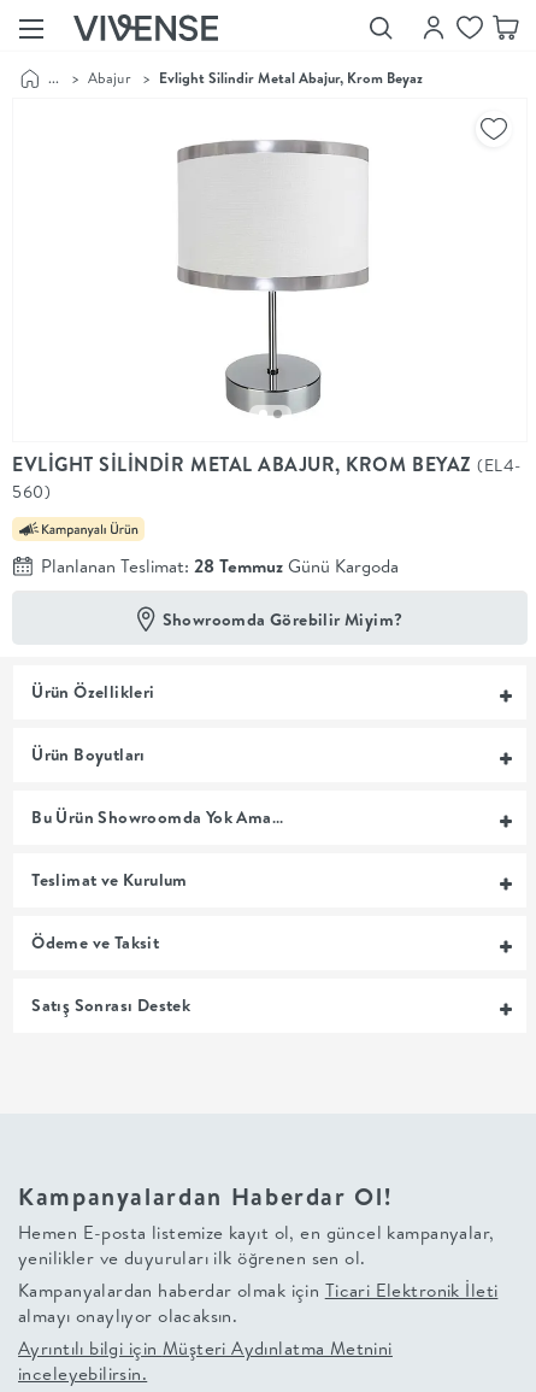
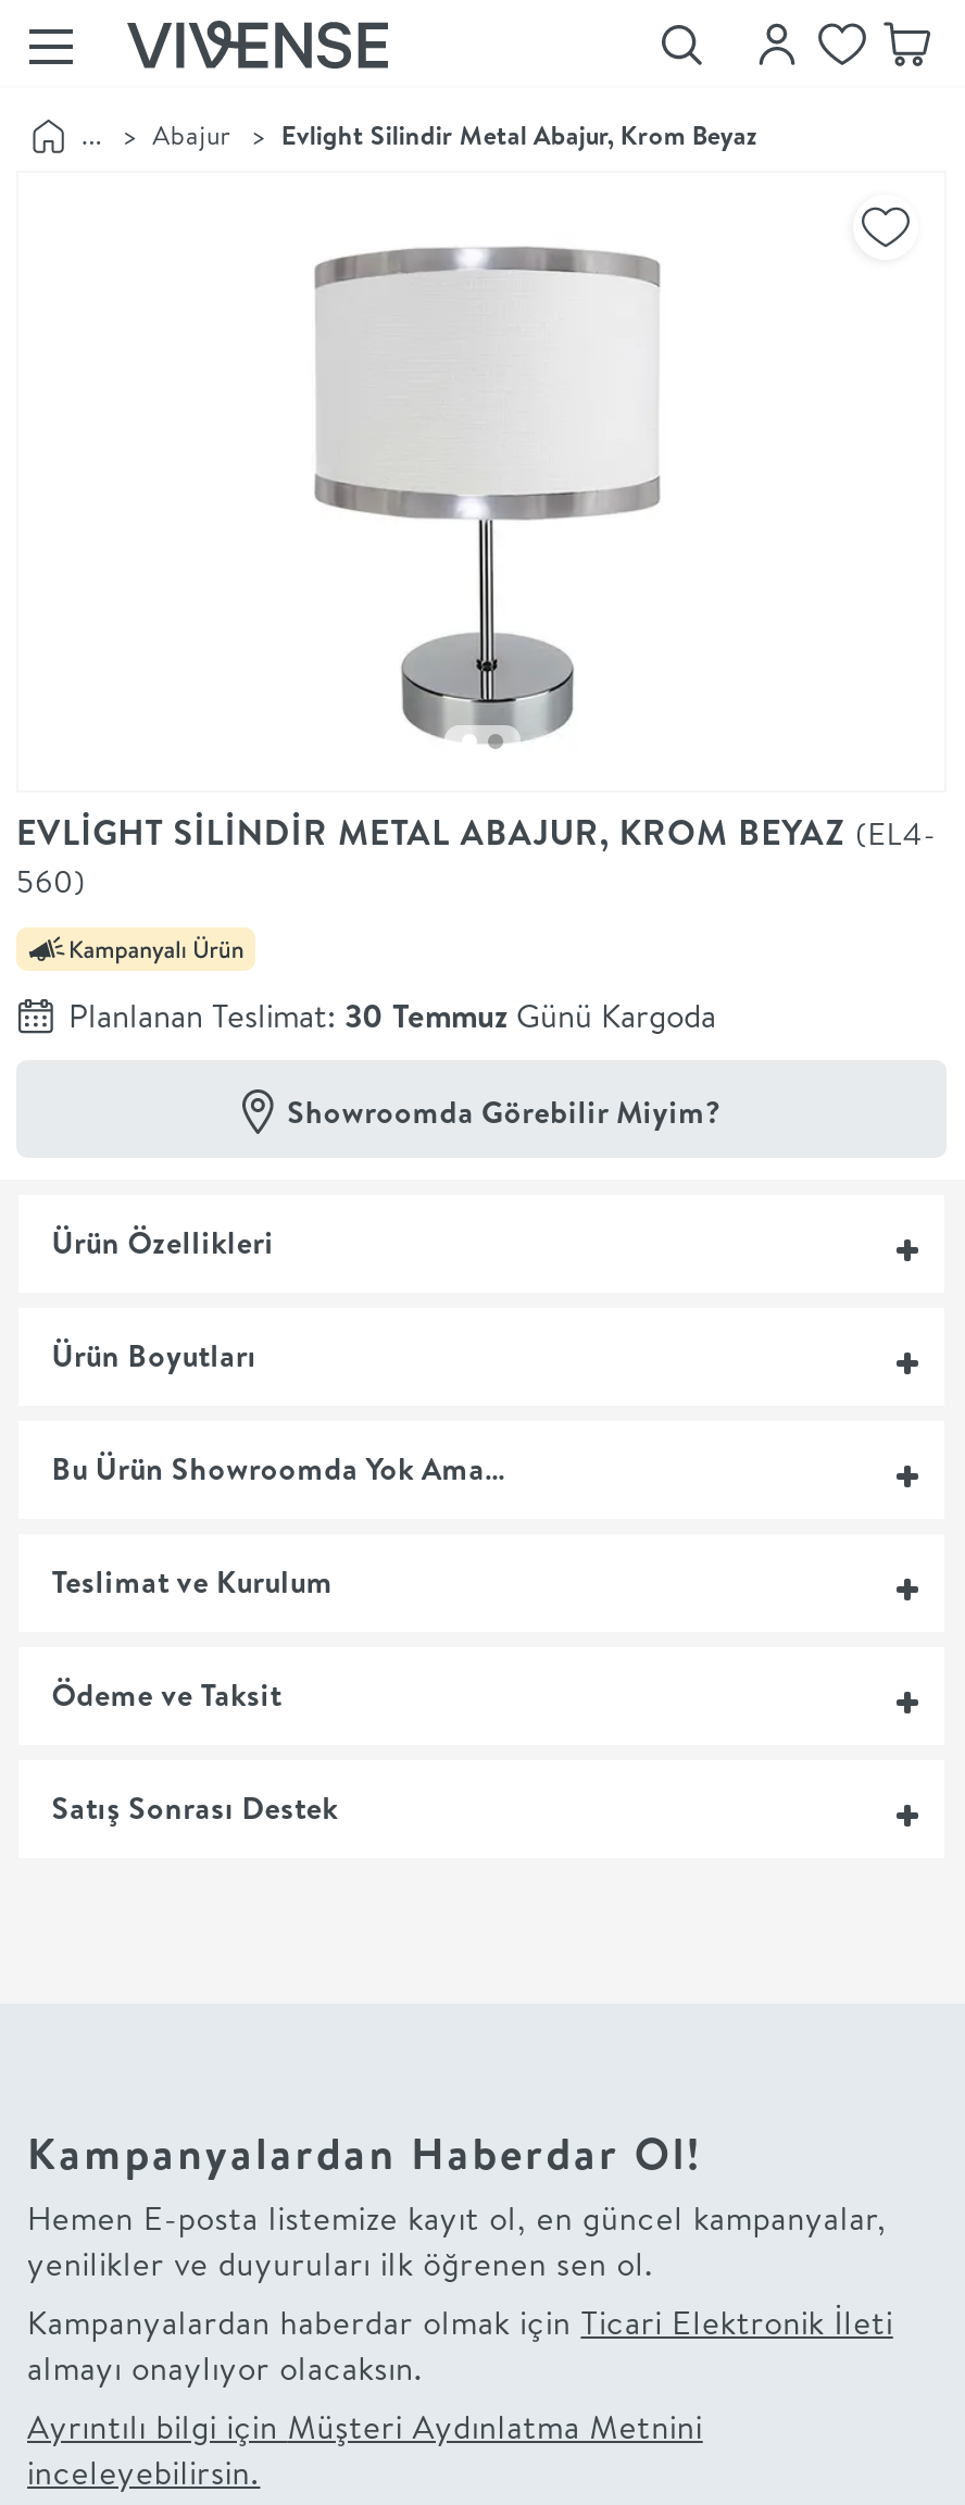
- Planlanan Teslimat: 28 Temmuz Günü Kargoda
+ Planlanan Teslimat: 30 Temmuz Günü Kargoda
